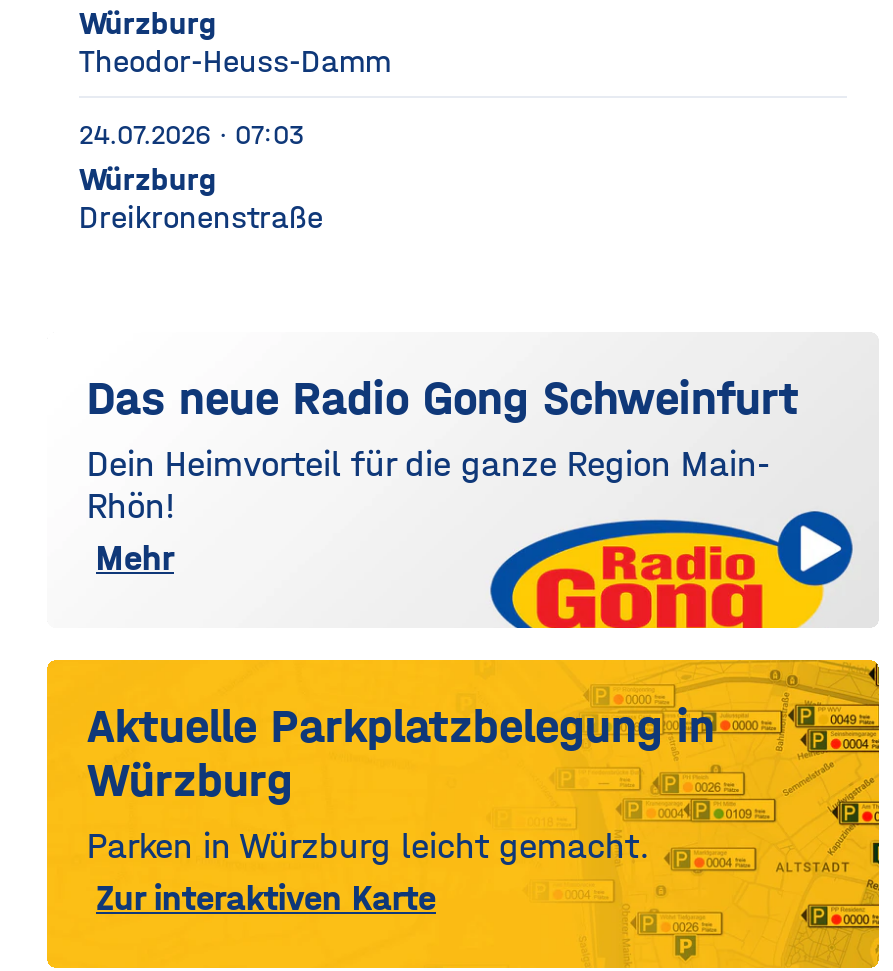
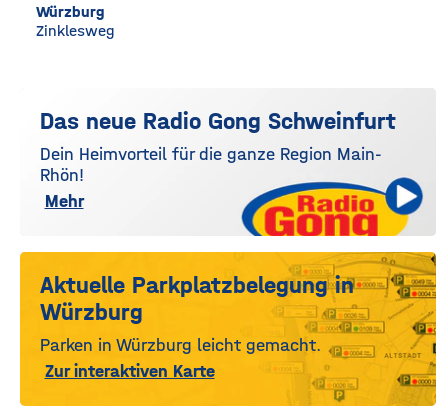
- Theodor-Heuss-Damm
- 24.07.2026 · 07:03
- Würzburg
- Dreikronenstraße
+ Zinklesweg
